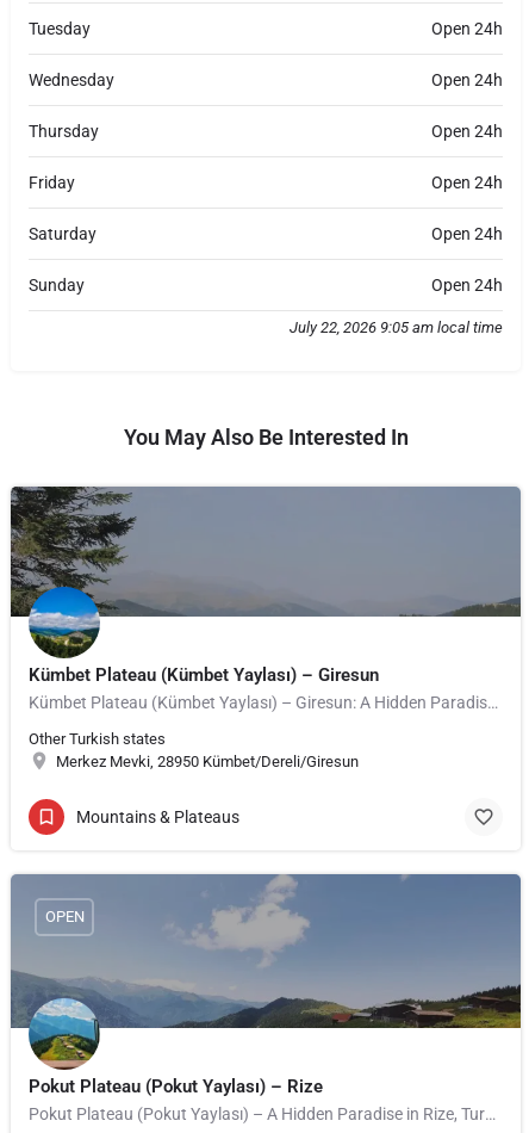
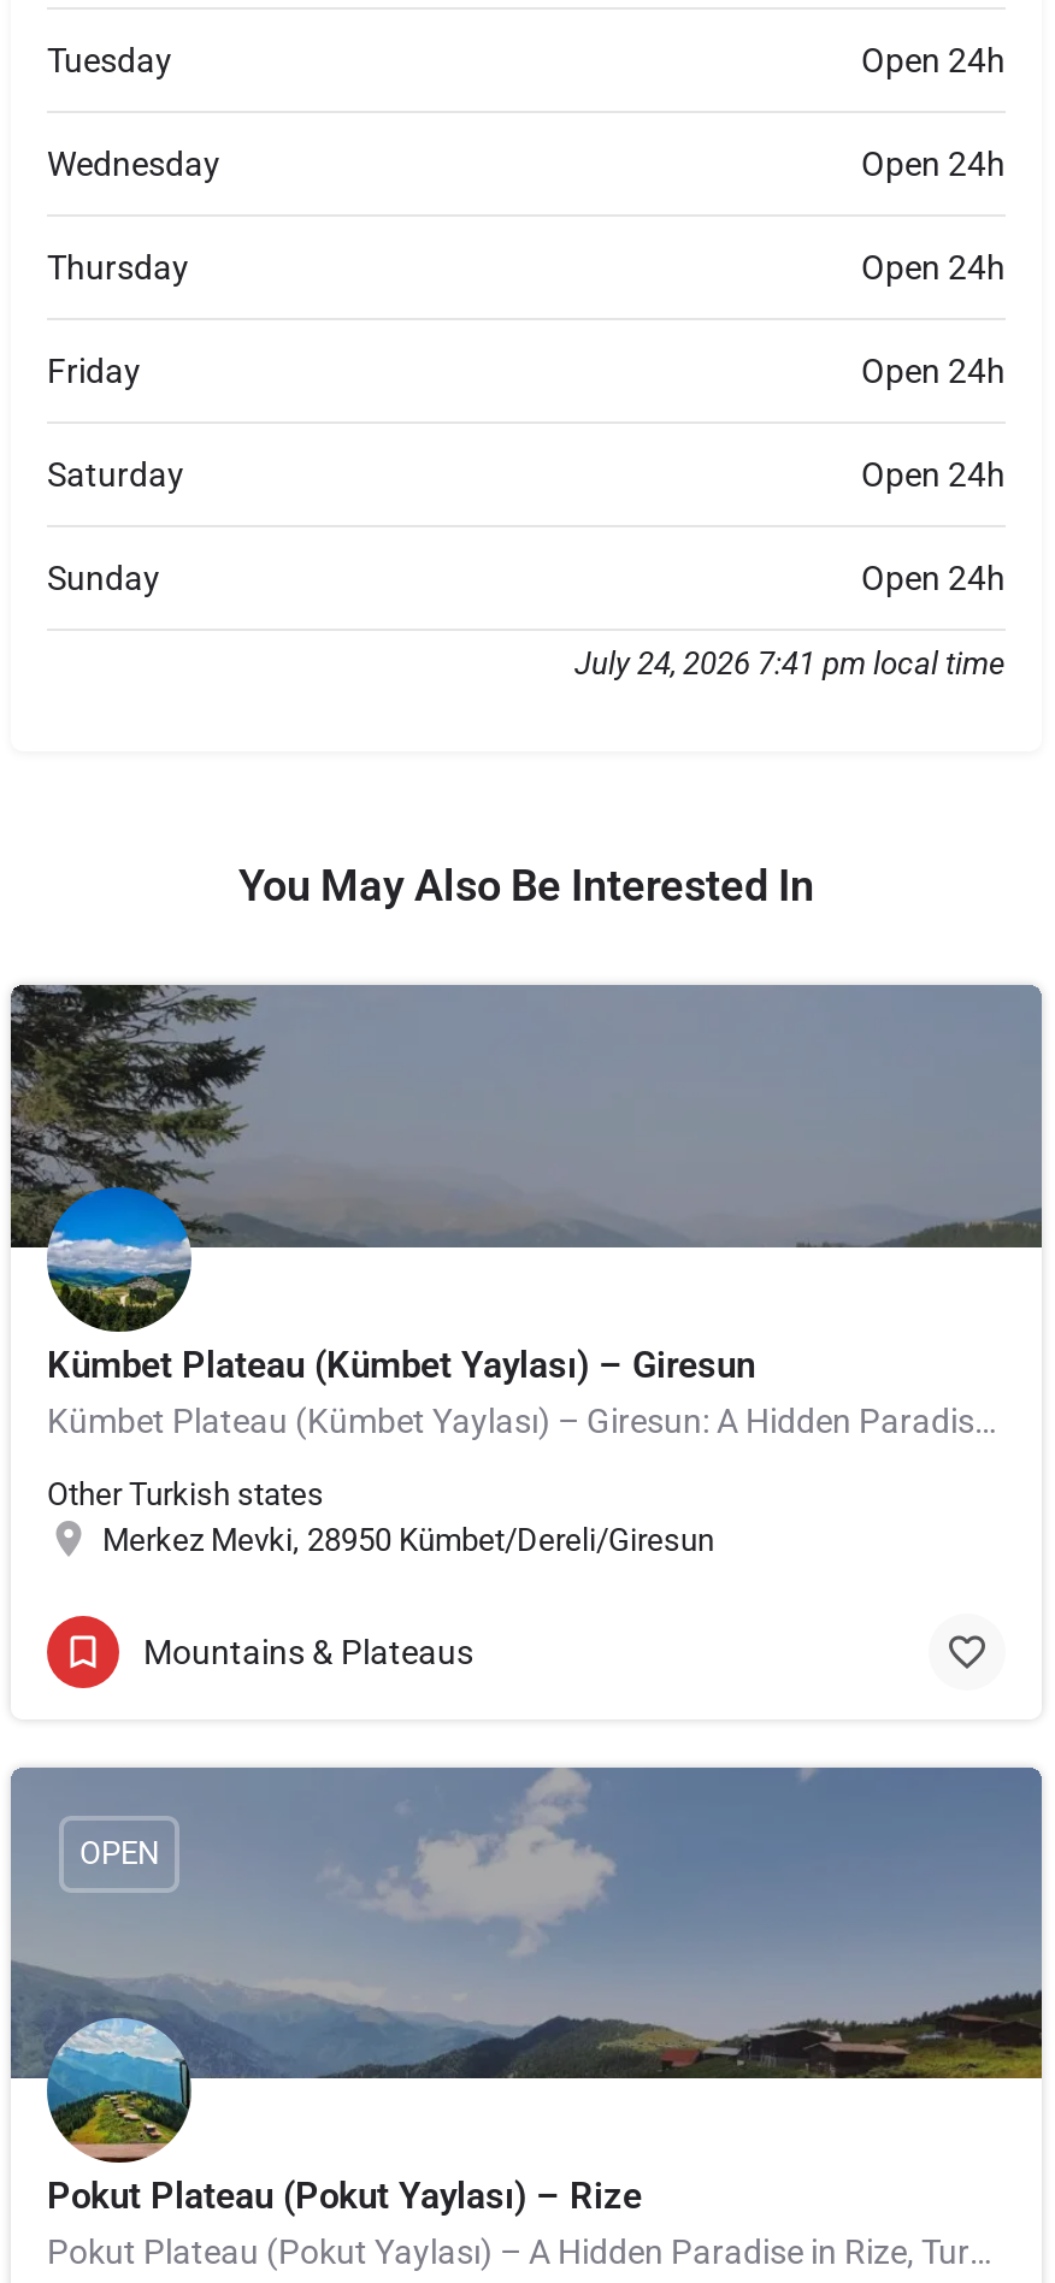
- July 22, 2026 9:05 am local time
+ July 24, 2026 7:41 pm local time
